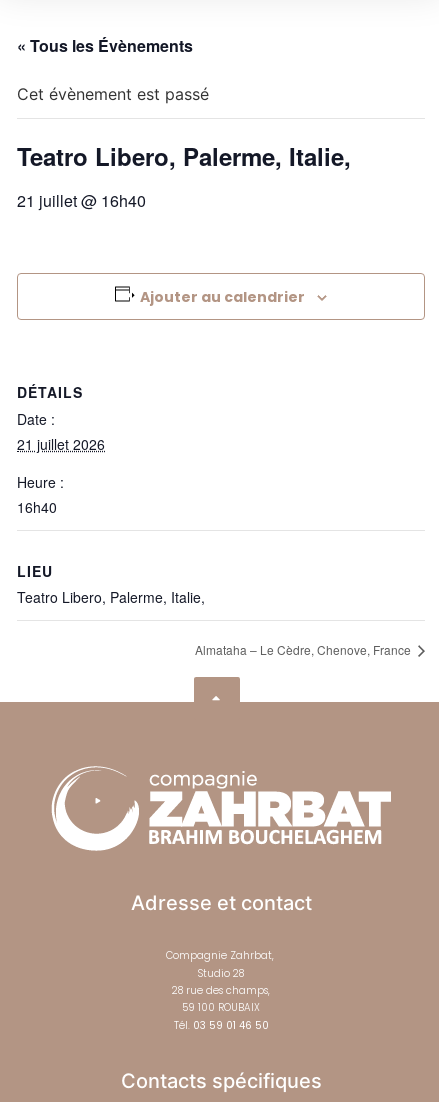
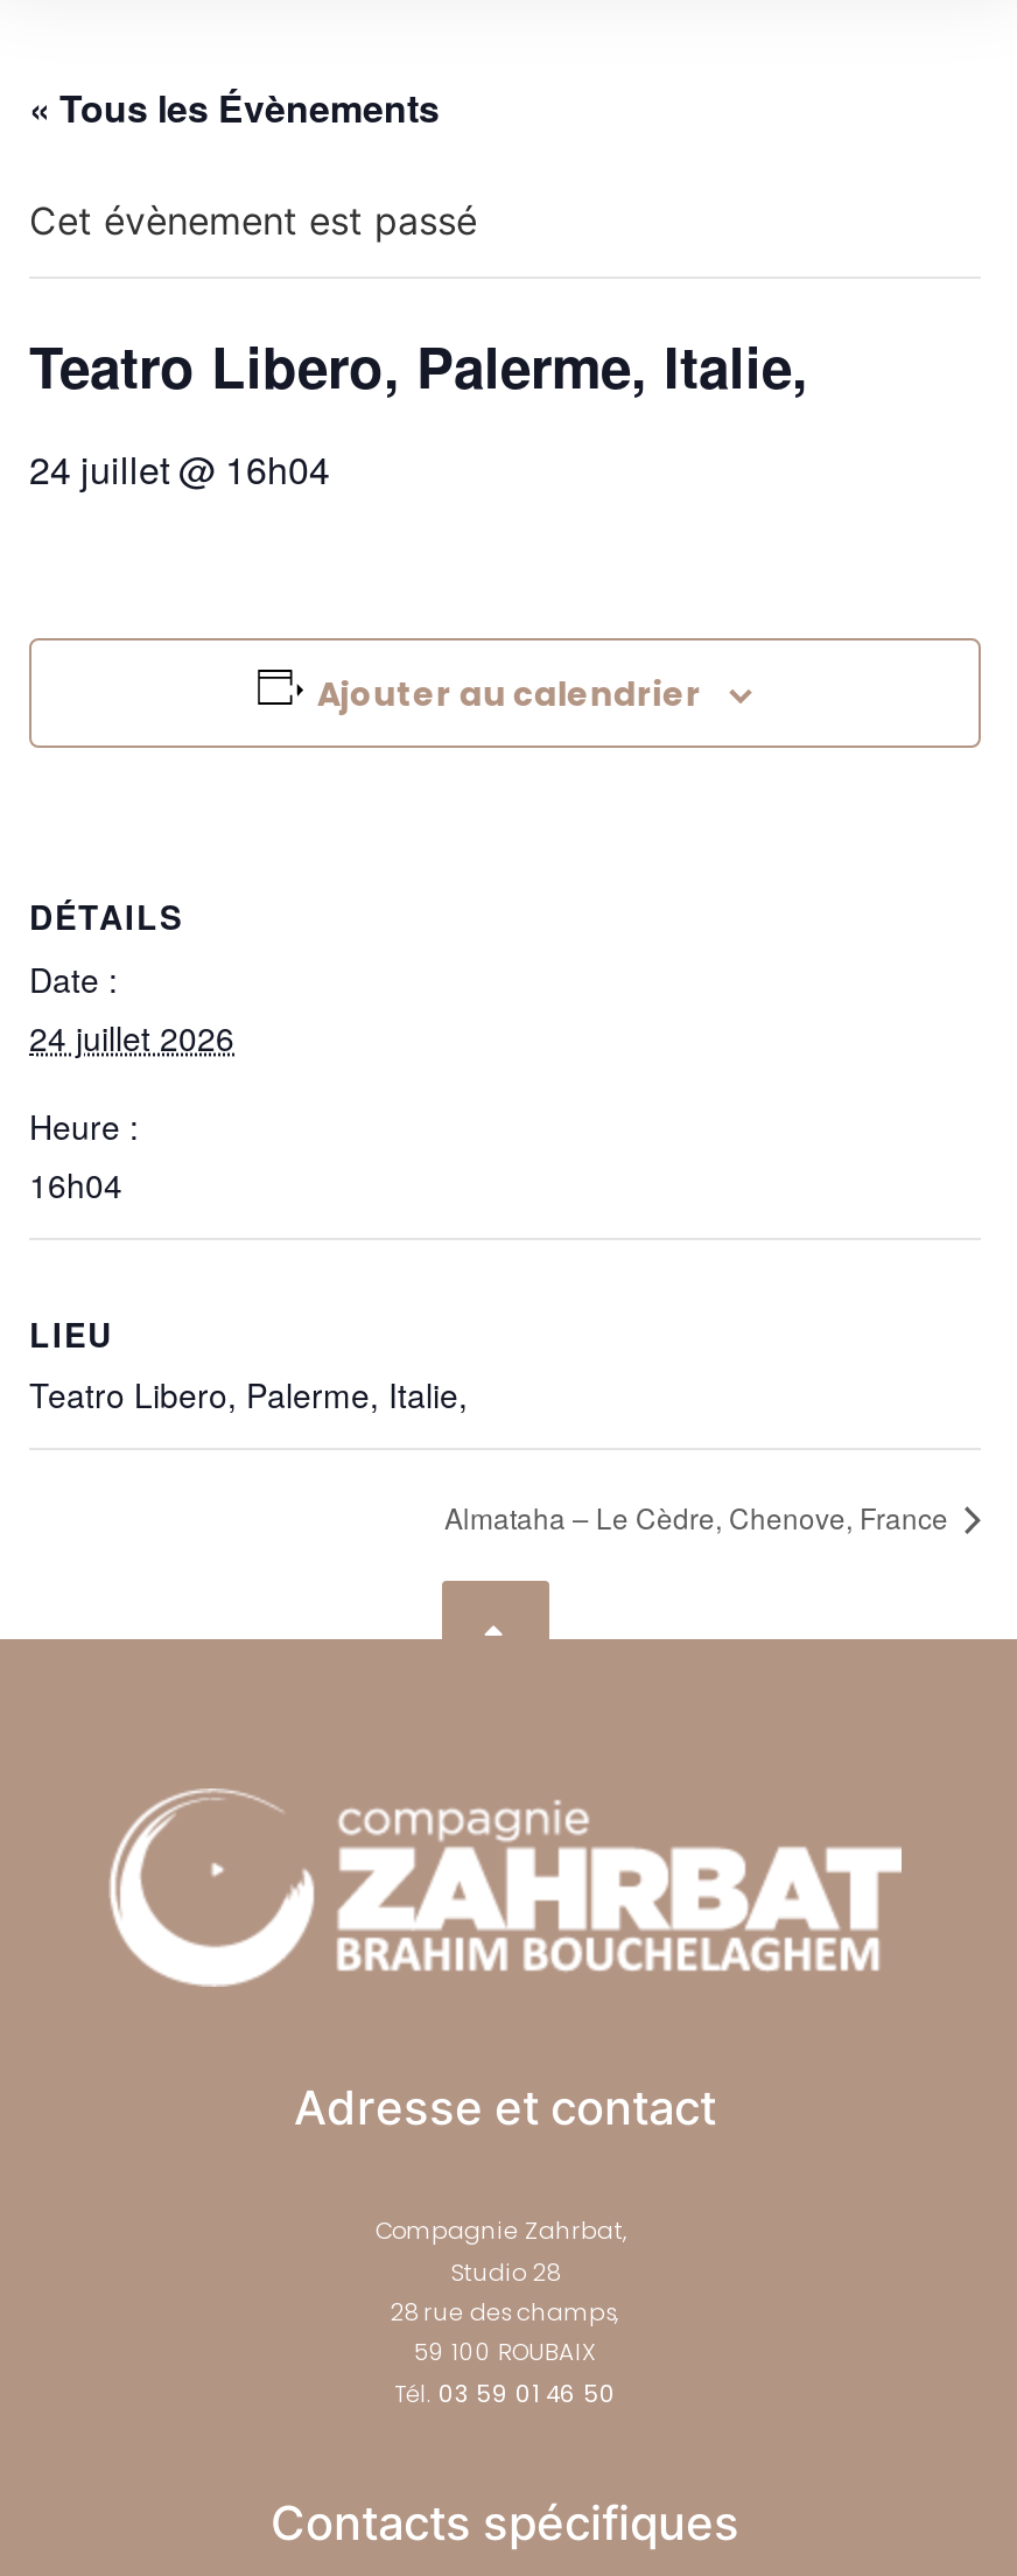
- 21 juillet @ 16h40
+ 24 juillet @ 16h04

- 21 juillet 2026
+ 24 juillet 2026

- 16h40
+ 16h04
